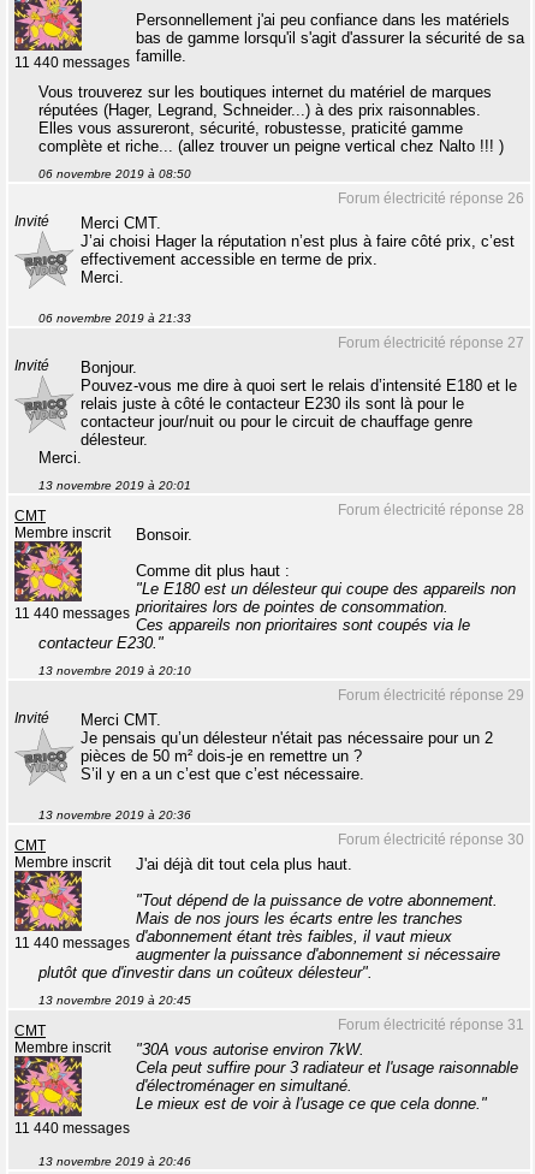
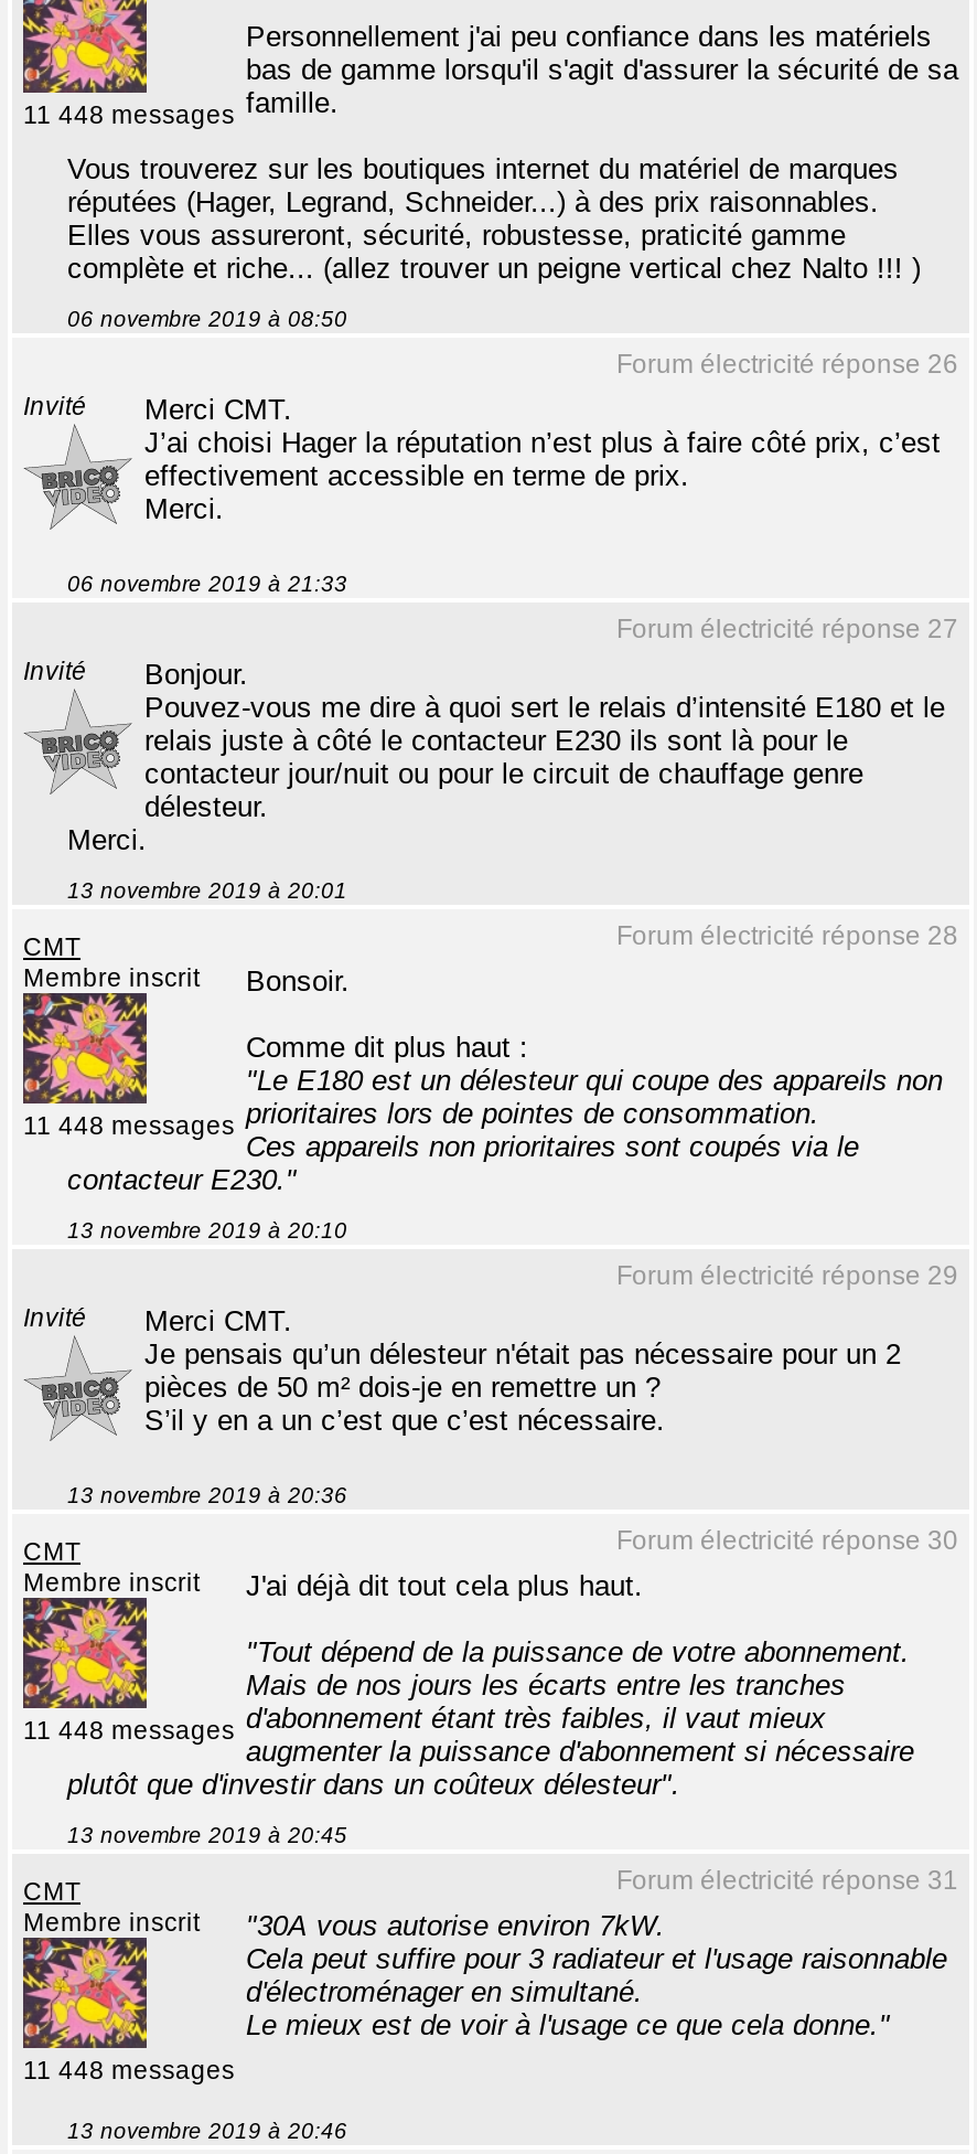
- 11 440 messages famille.
+ 11 448 messages famille.

- 11 440 messages prioritaires lors de pointes de consommation.
+ 11 448 messages prioritaires lors de pointes de consommation.

- 11 440 messages d'abonnement étant très faibles, il vaut mieux
+ 11 448 messages d'abonnement étant très faibles, il vaut mieux

- 11 440 messages
+ 11 448 messages
